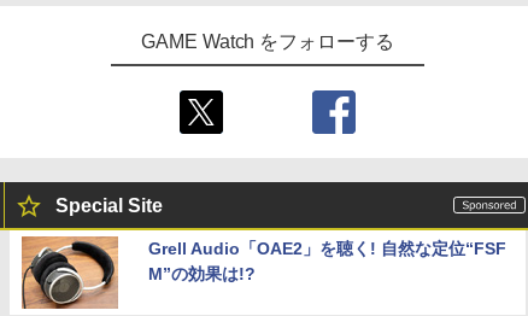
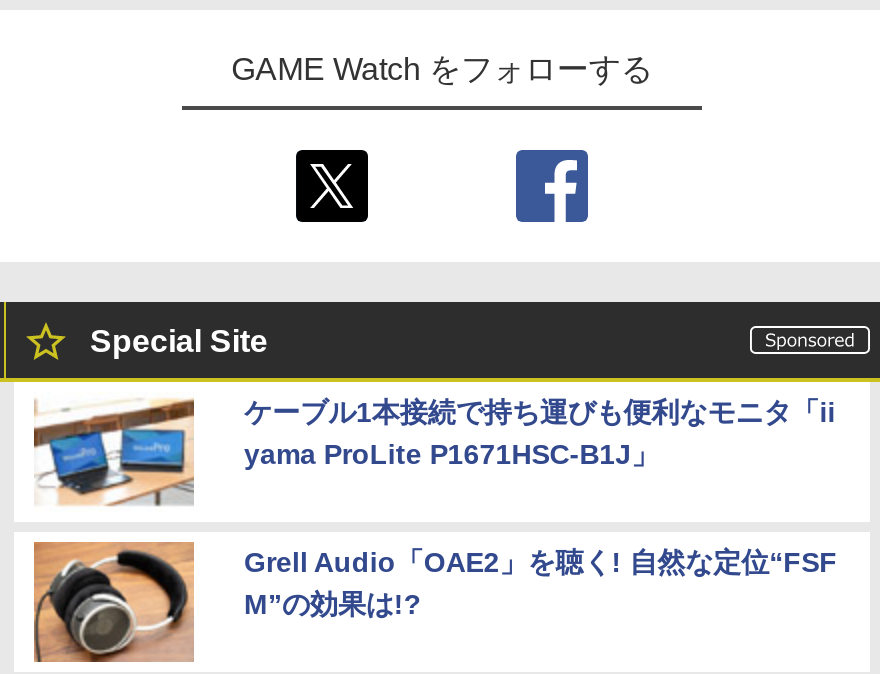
+ [image]
+ ケーブル1本接続で持ち運びも便利なモニタ「ii
+ yama ProLite P1671HSC-B1J」
